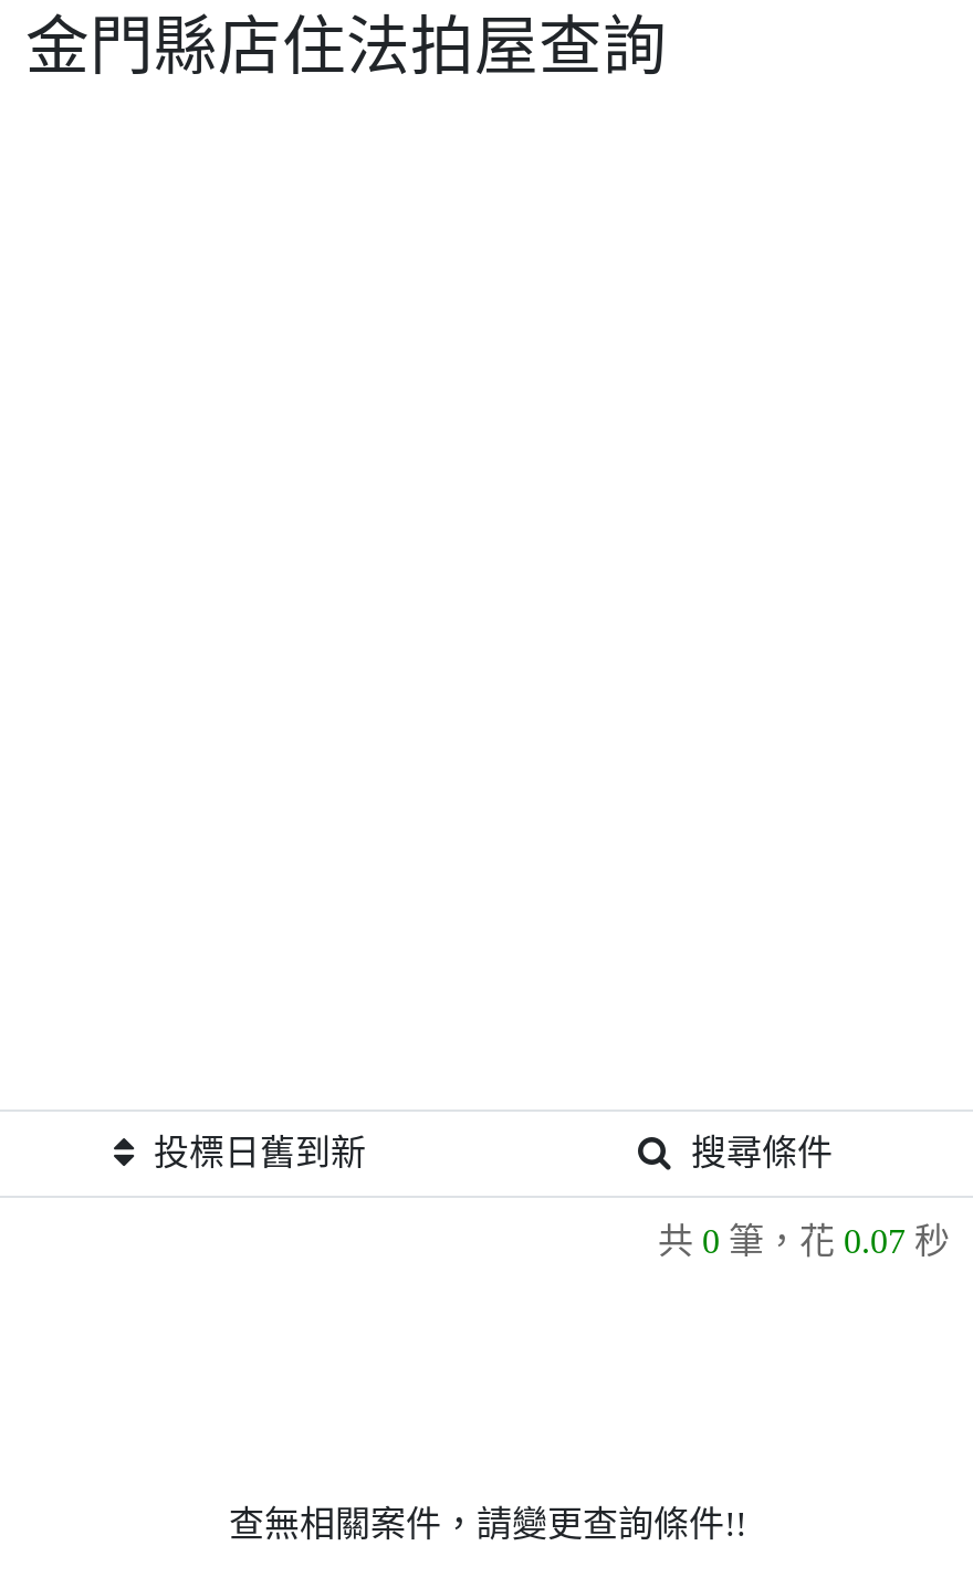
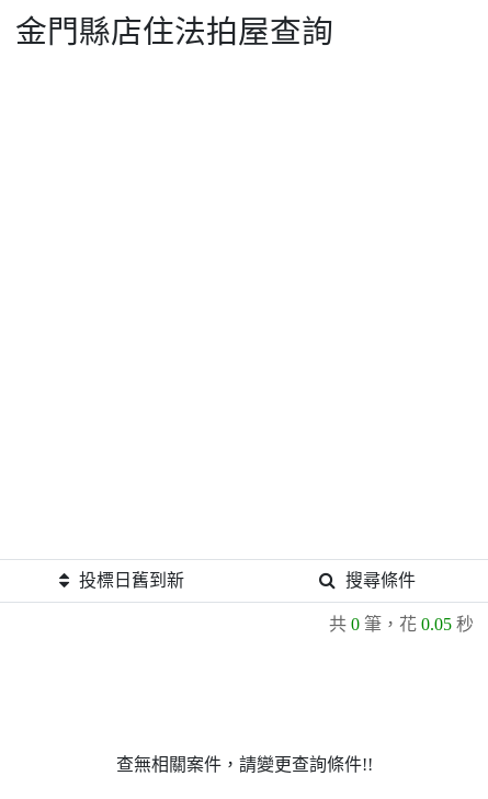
- 共 0 筆，花 0.07 秒
+ 共 0 筆，花 0.05 秒
